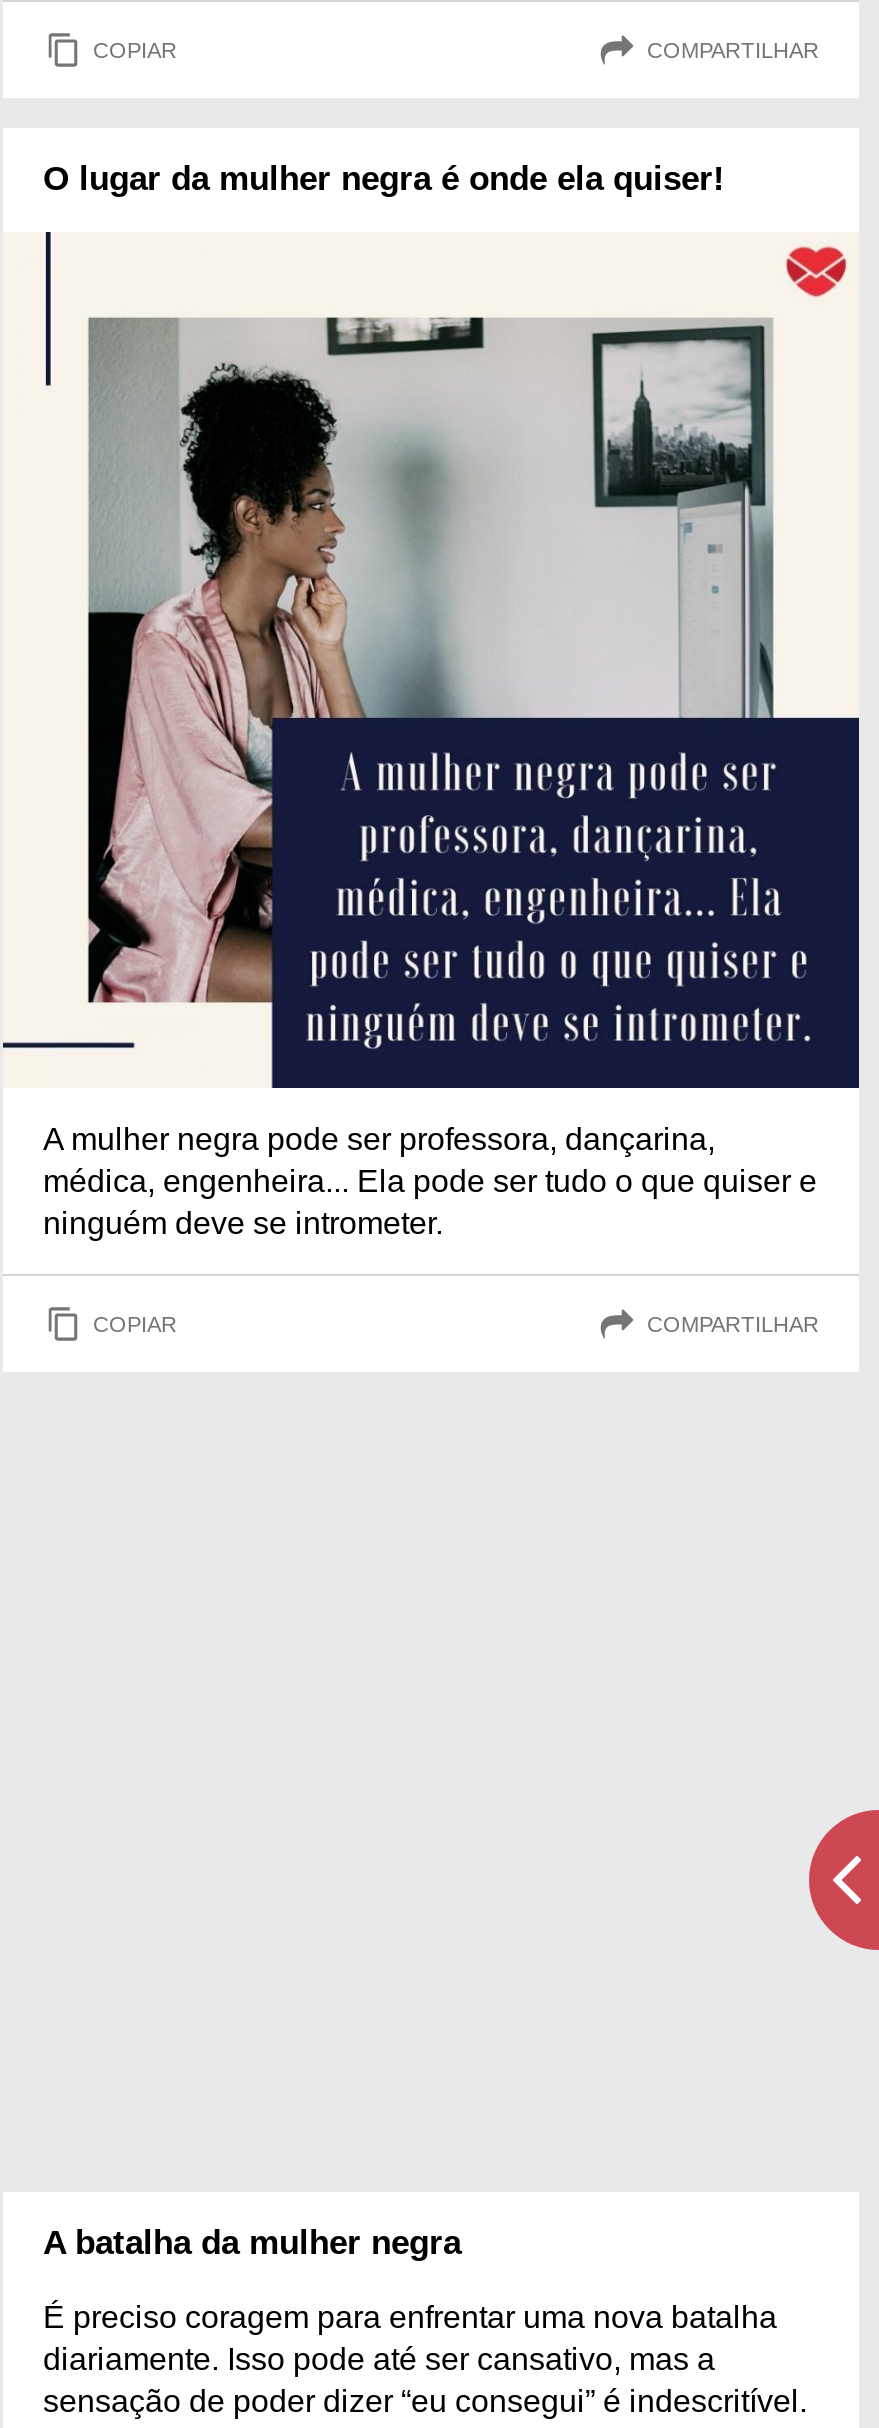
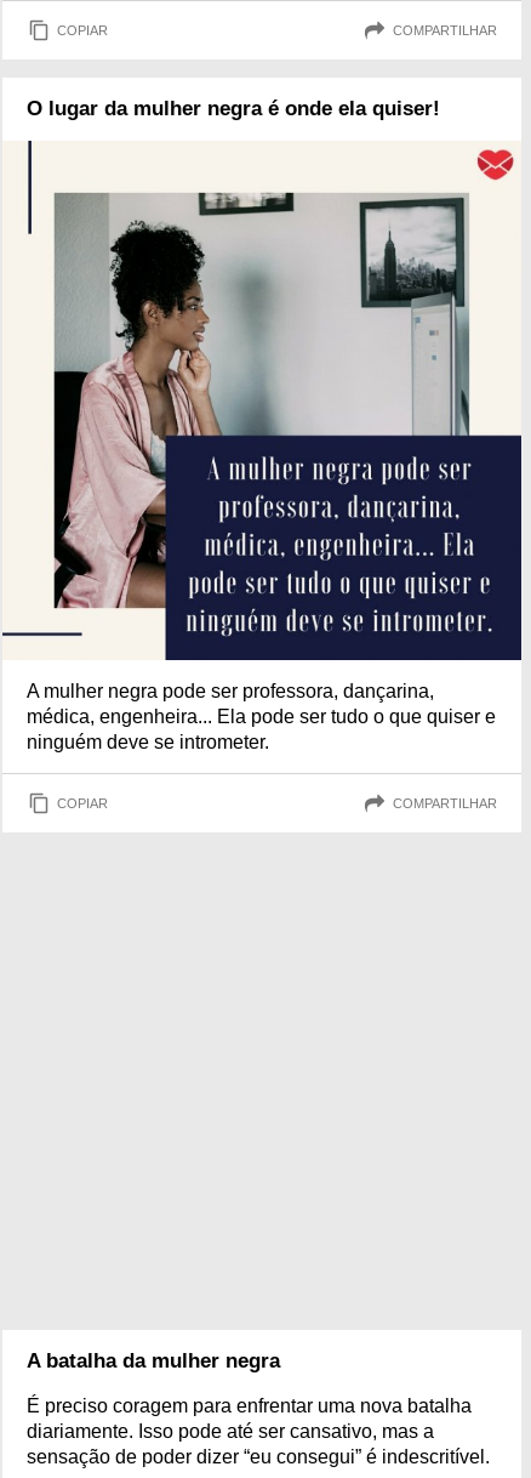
- [image]
